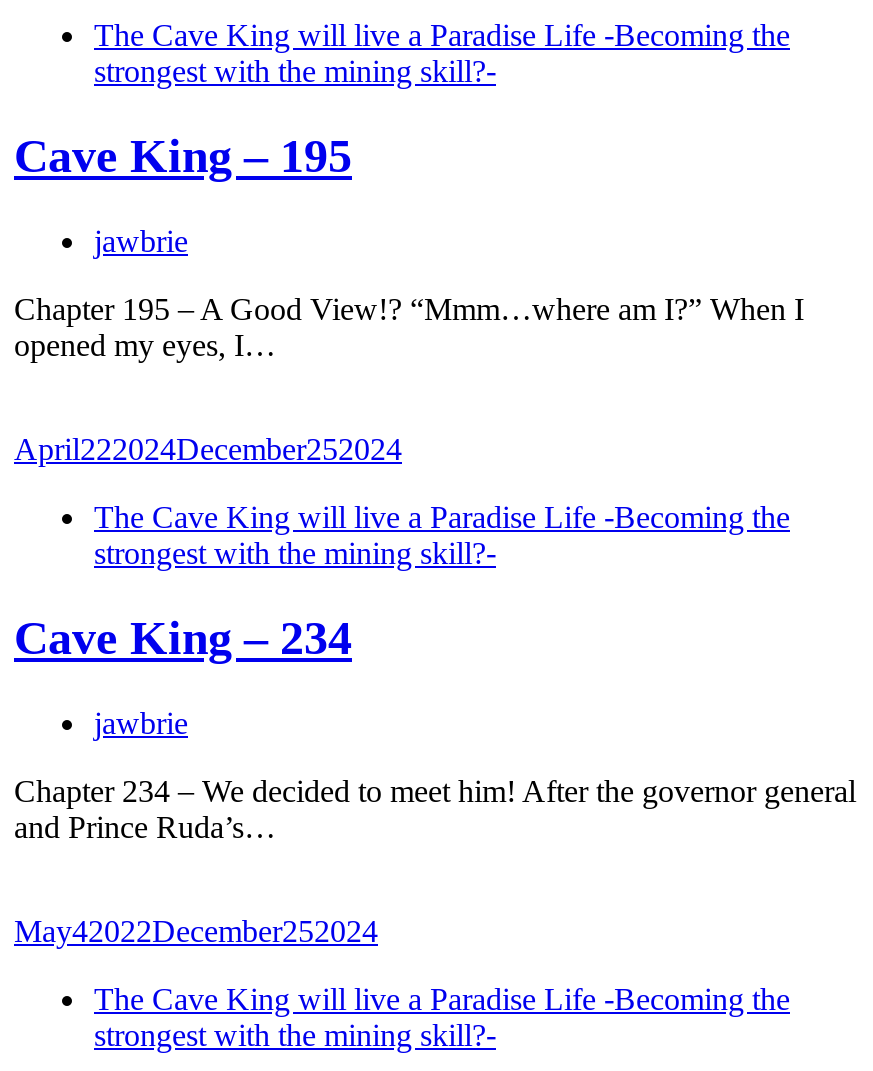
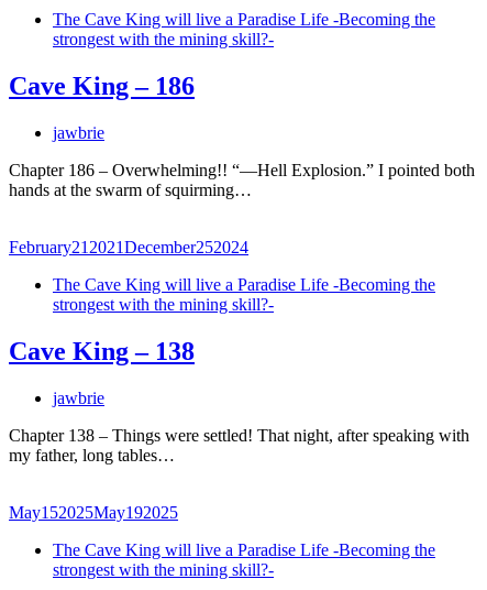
- Cave King – 195
+ Cave King – 186

- Chapter 195 – A Good View!? “Mmm…where am I?” When I
- opened my eyes, I…
+ Chapter 186 – Overwhelming!! “—Hell Explosion.” I pointed both
+ hands at the swarm of squirming…

- April222024December252024
+ February212021December252024

- Cave King – 234
+ Cave King – 138

- Chapter 234 – We decided to meet him! After the governor general
- and Prince Ruda’s…
+ Chapter 138 – Things were settled! That night, after speaking with
+ my father, long tables…

- May42022December252024
+ May152025May192025
